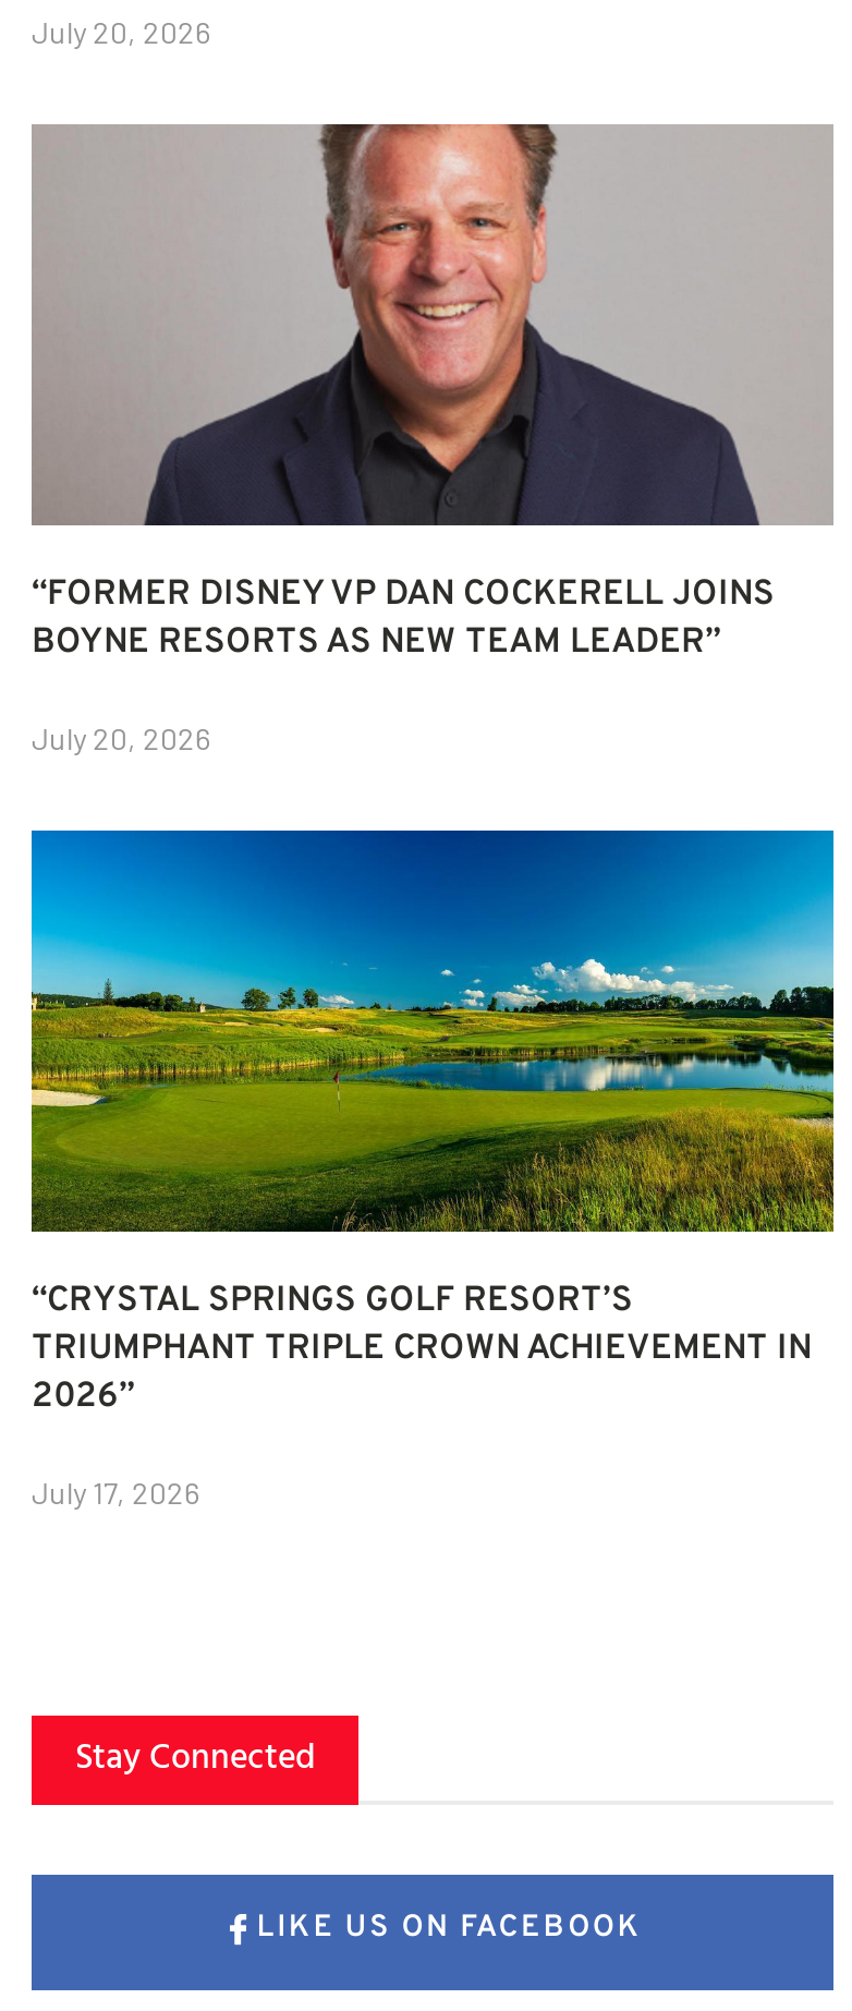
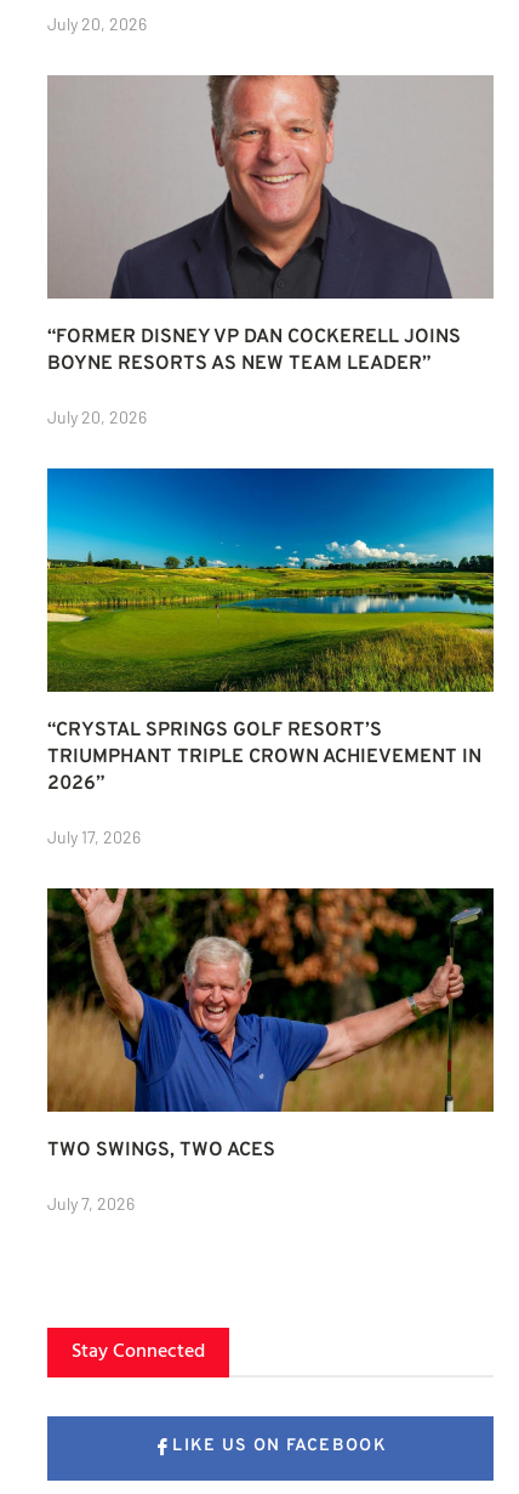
+ [image]
+ TWO SWINGS, TWO ACES
+ July 7, 2026
